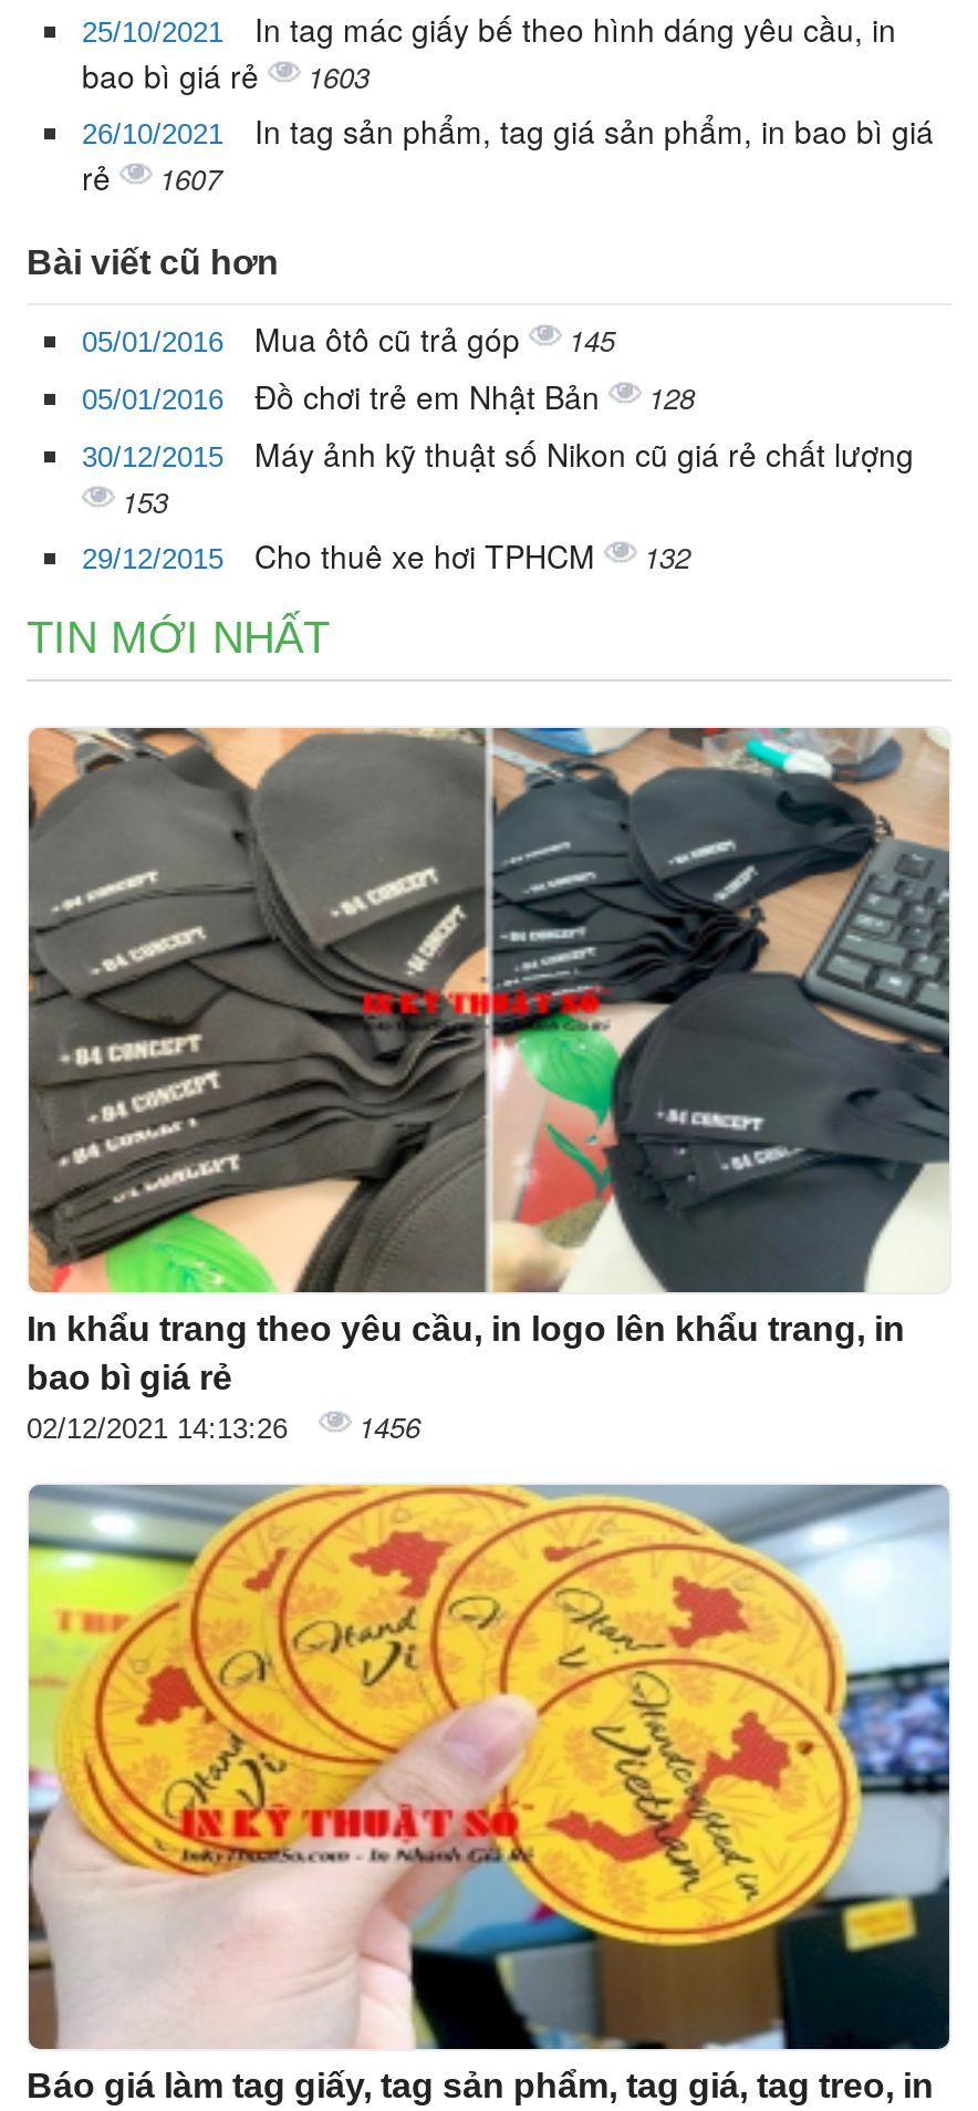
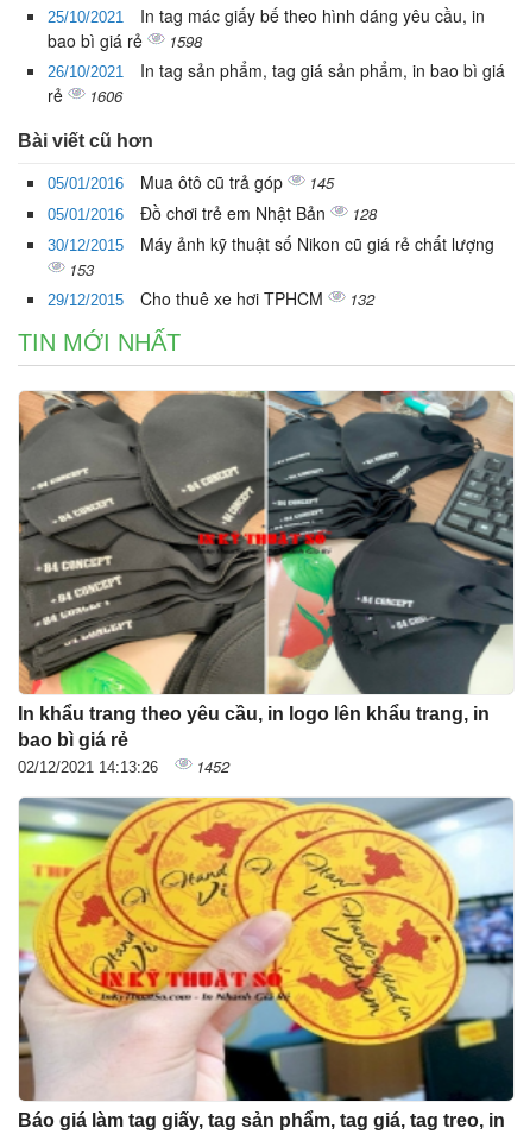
- bao bì giá rẻ 1603
+ bao bì giá rẻ 1598

- rẻ 1607
+ rẻ 1606

- 1456
+ 1452
